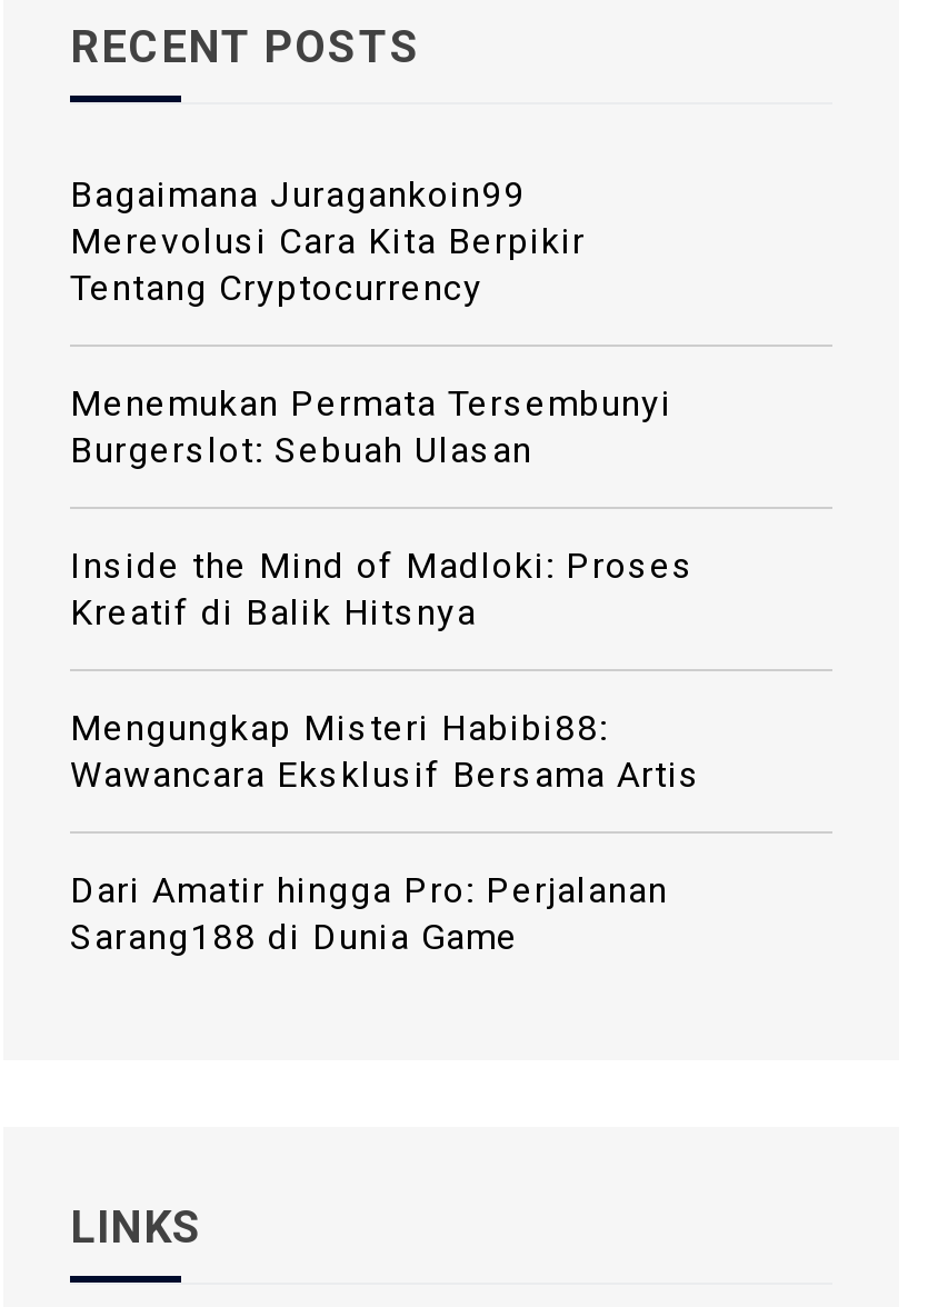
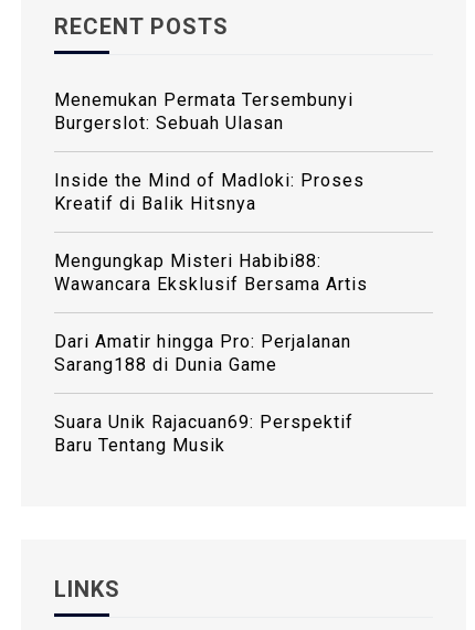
- Bagaimana Juragankoin99
- Merevolusi Cara Kita Berpikir
- Tentang Cryptocurrency

moved up: Menemukan Permata Tersembunyi | Burgerslot: Sebuah Ulasan | Inside the Mind of Madloki: Proses | Kreatif di Balik Hitsnya | Mengungkap Misteri Habibi88: | Wawancara Eksklusif Bersama Artis | Dari Amatir hingga Pro: Perjalanan | Sarang188 di Dunia Game

+ Suara Unik Rajacuan69: Perspektif
+ Baru Tentang Musik
